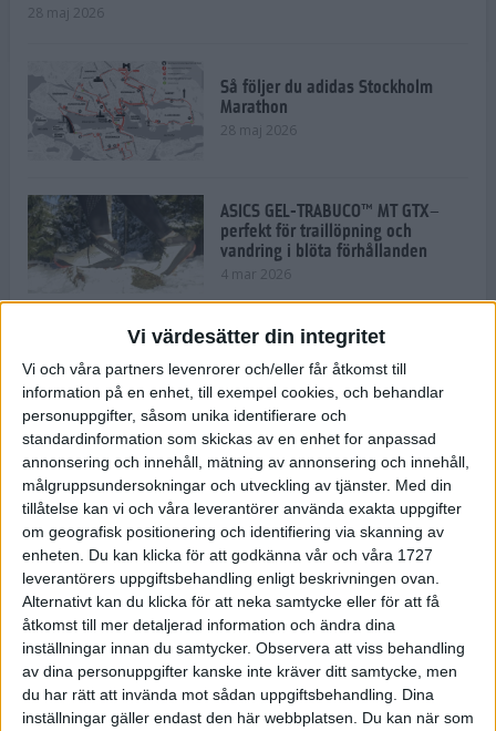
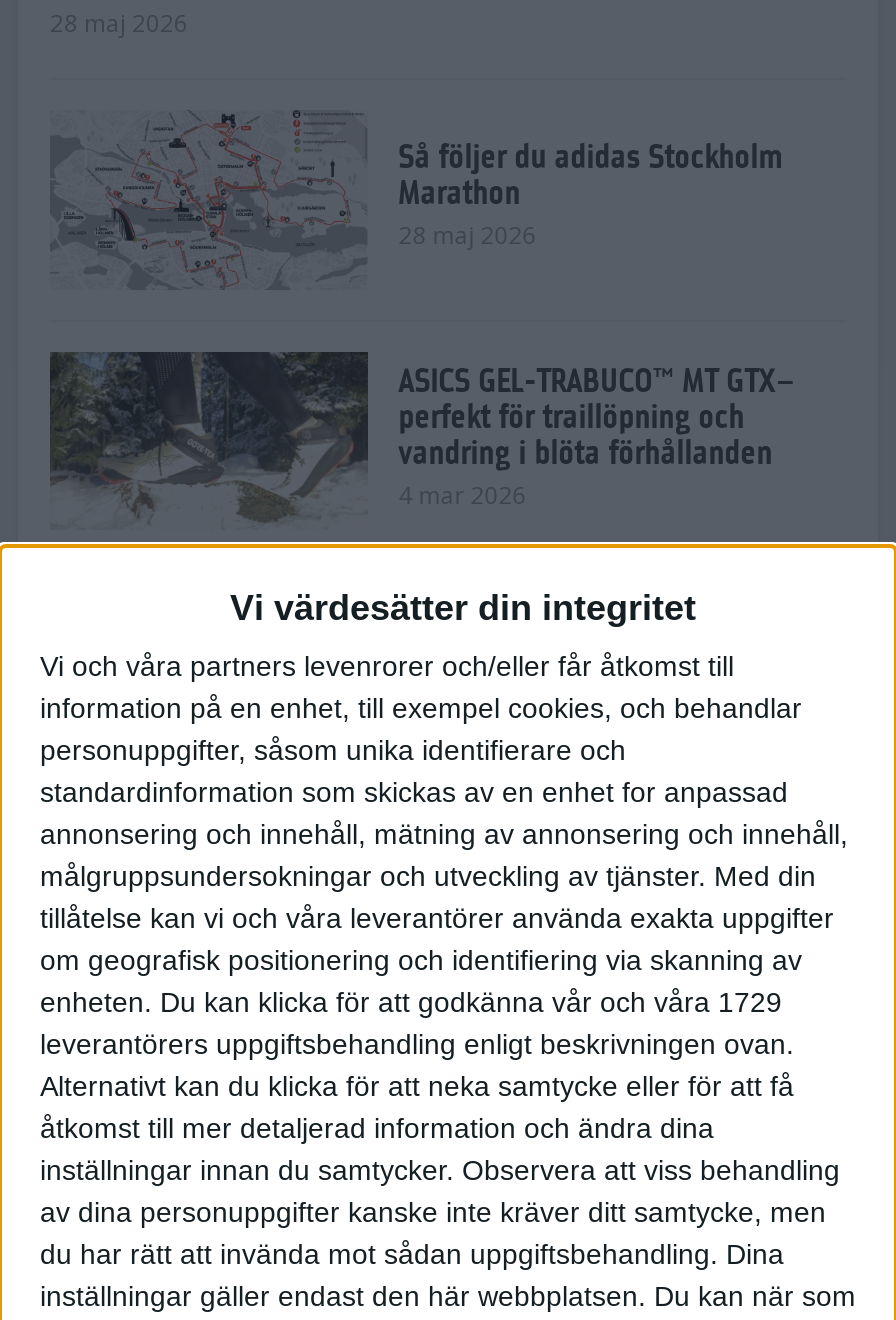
- enheten. Du kan klicka för att godkänna vår och våra 1727
+ enheten. Du kan klicka för att godkänna vår och våra 1729
